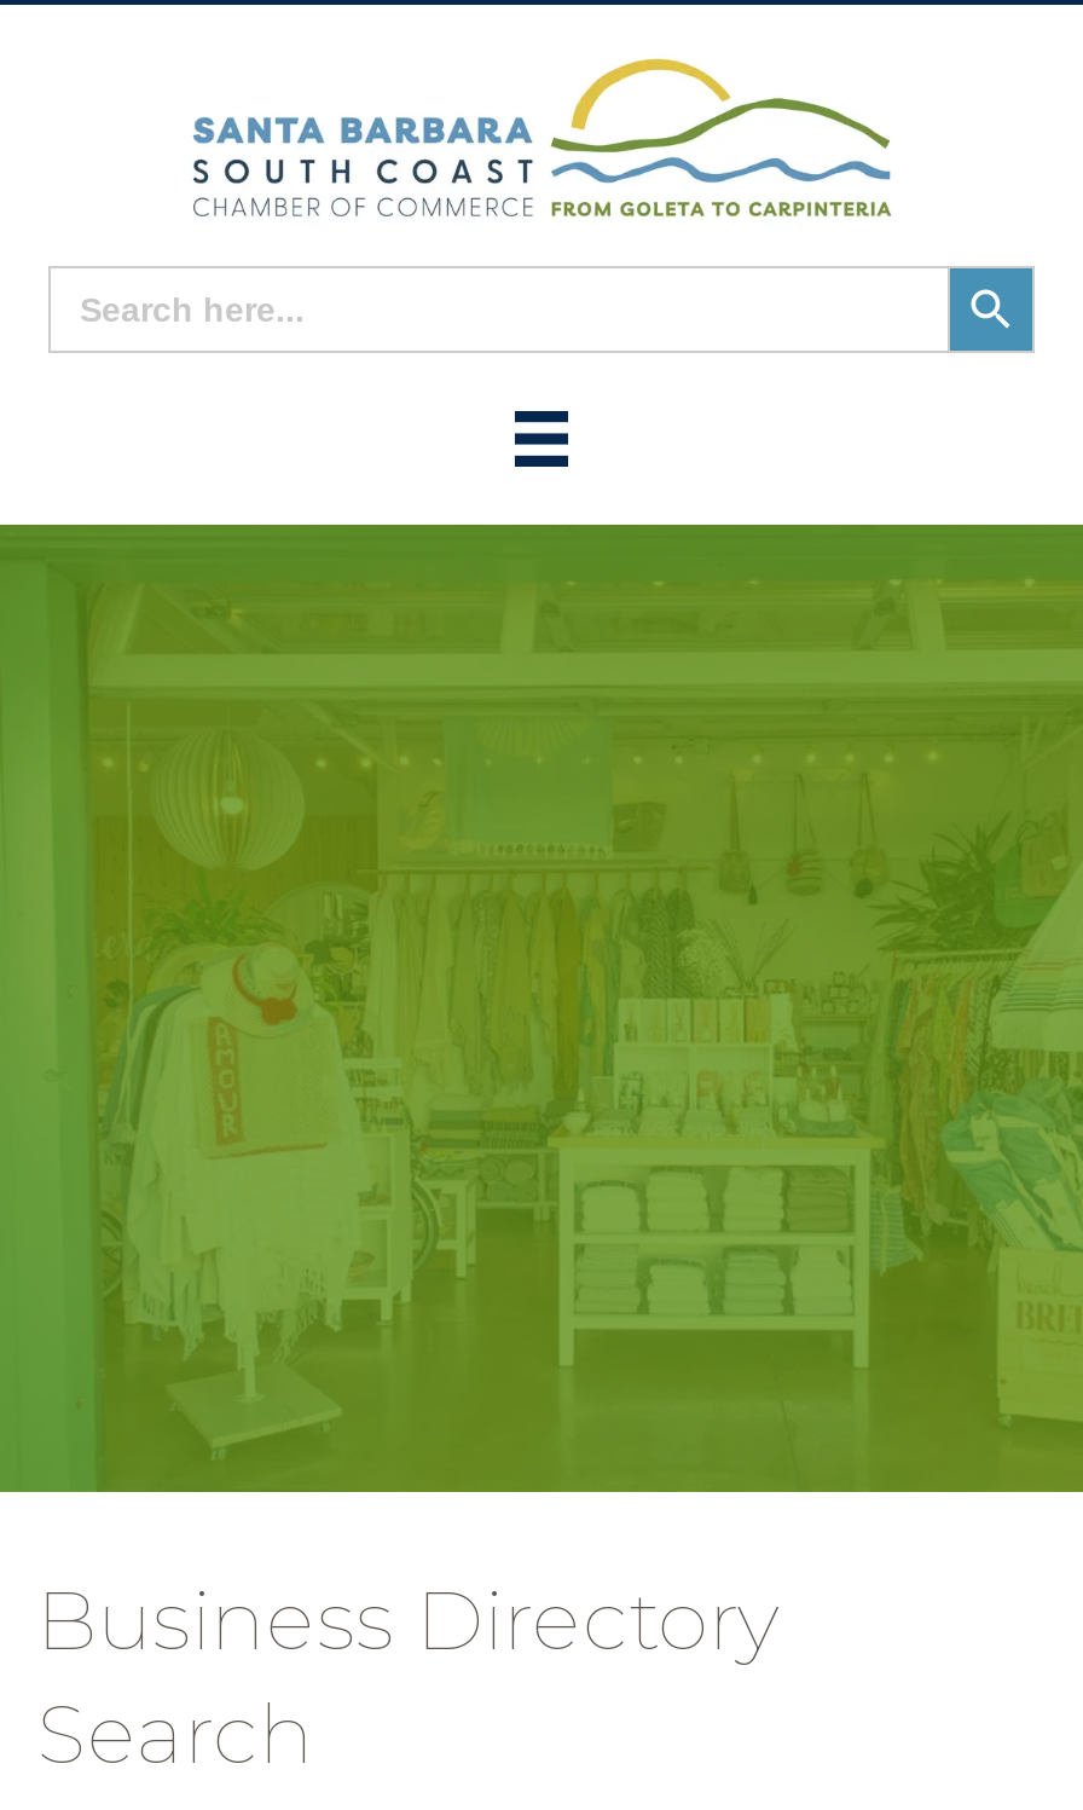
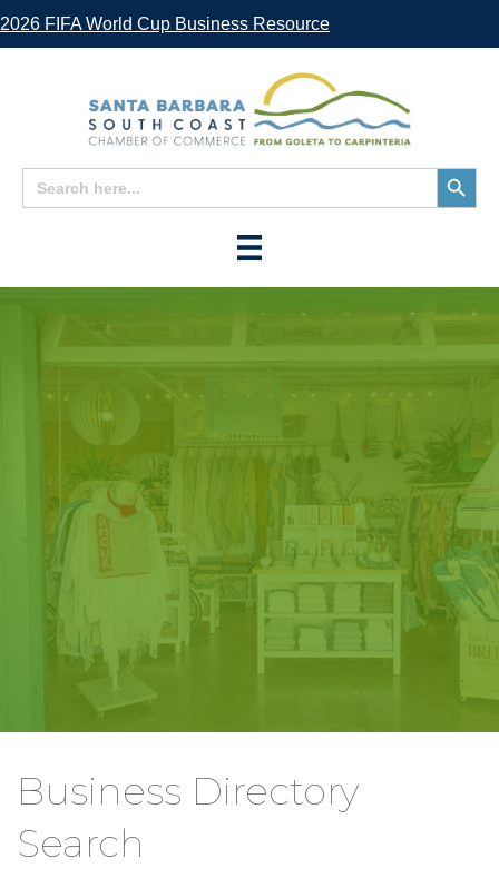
+ 2026 FIFA World Cup Business Resource
